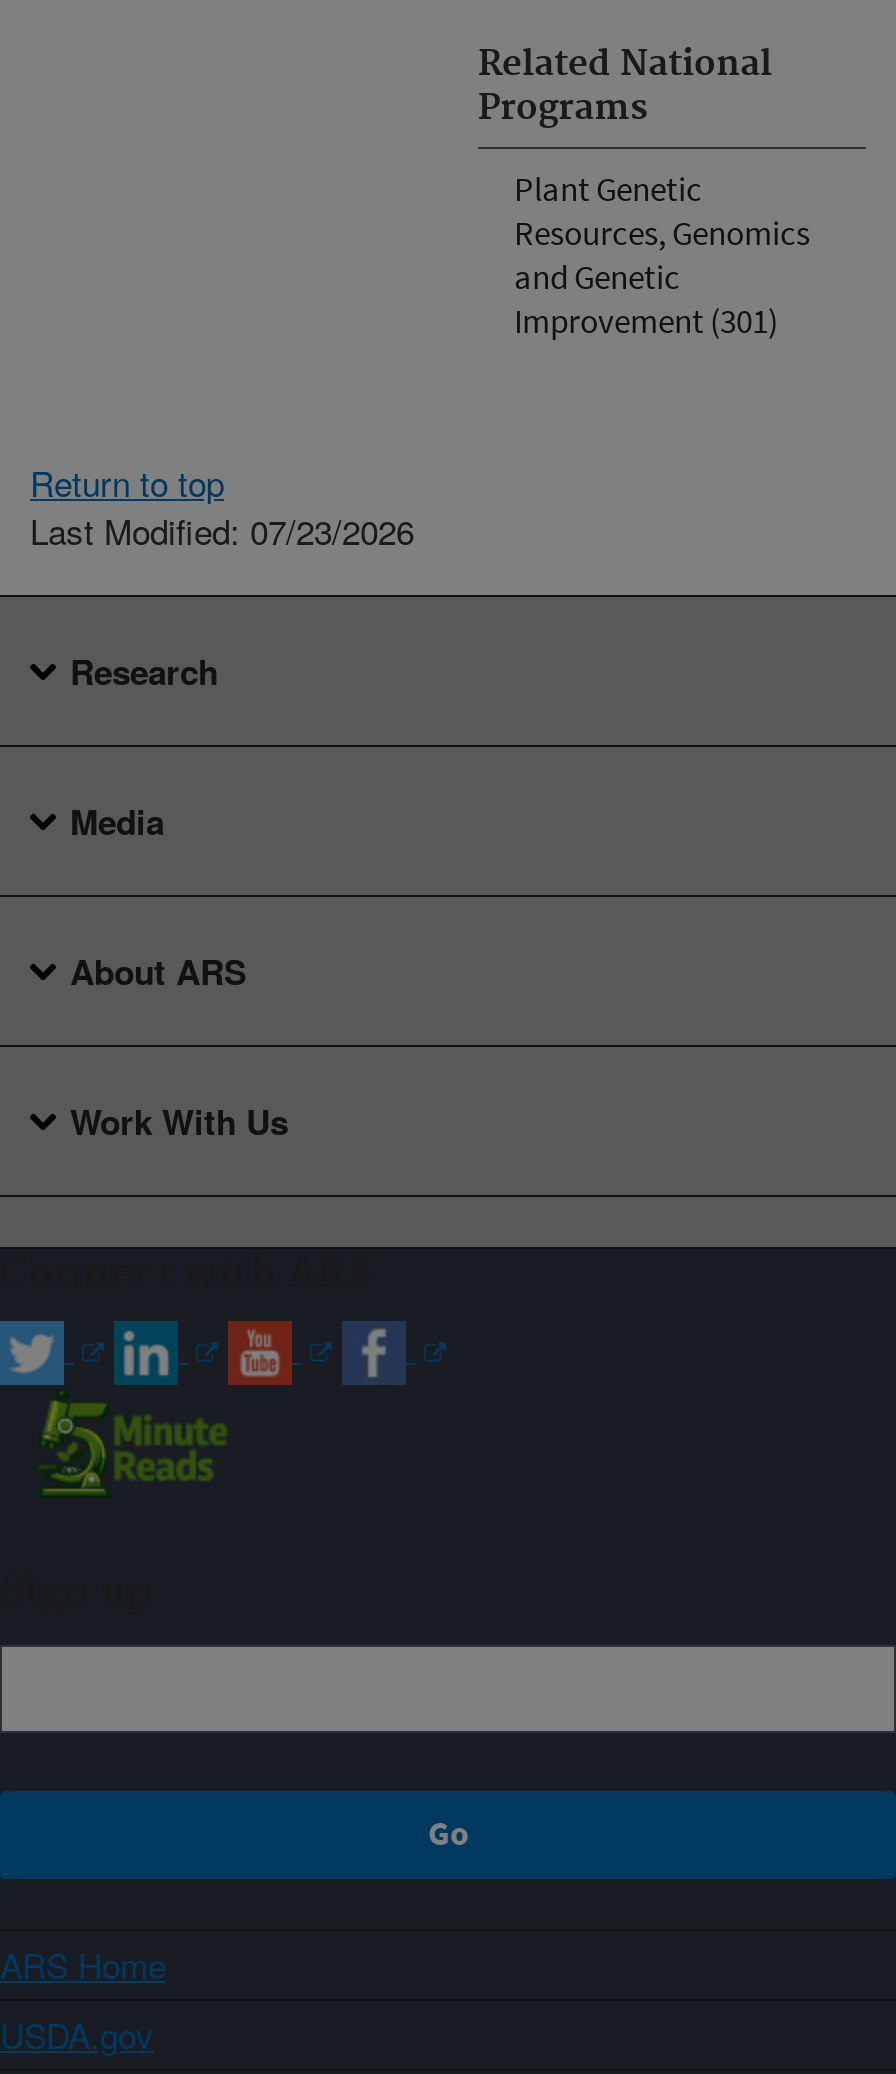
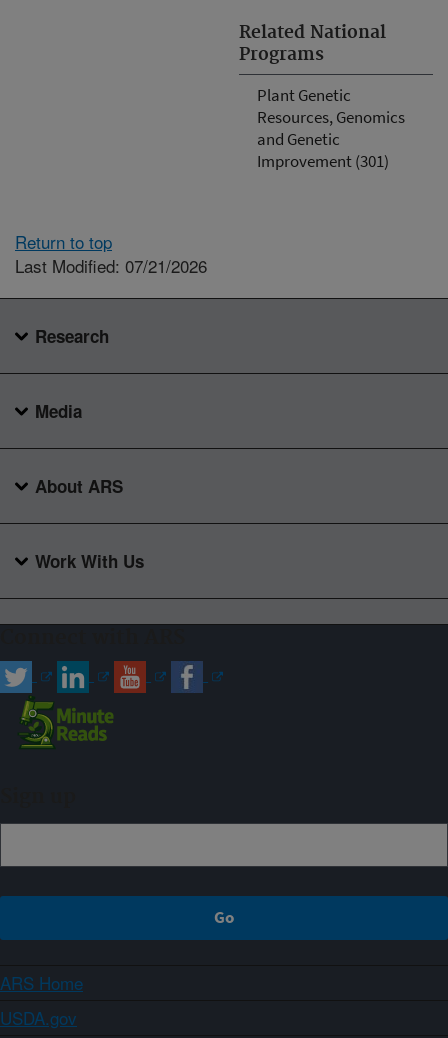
- Last Modified: 07/23/2026
+ Last Modified: 07/21/2026
